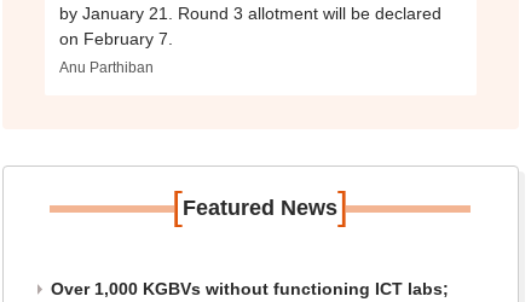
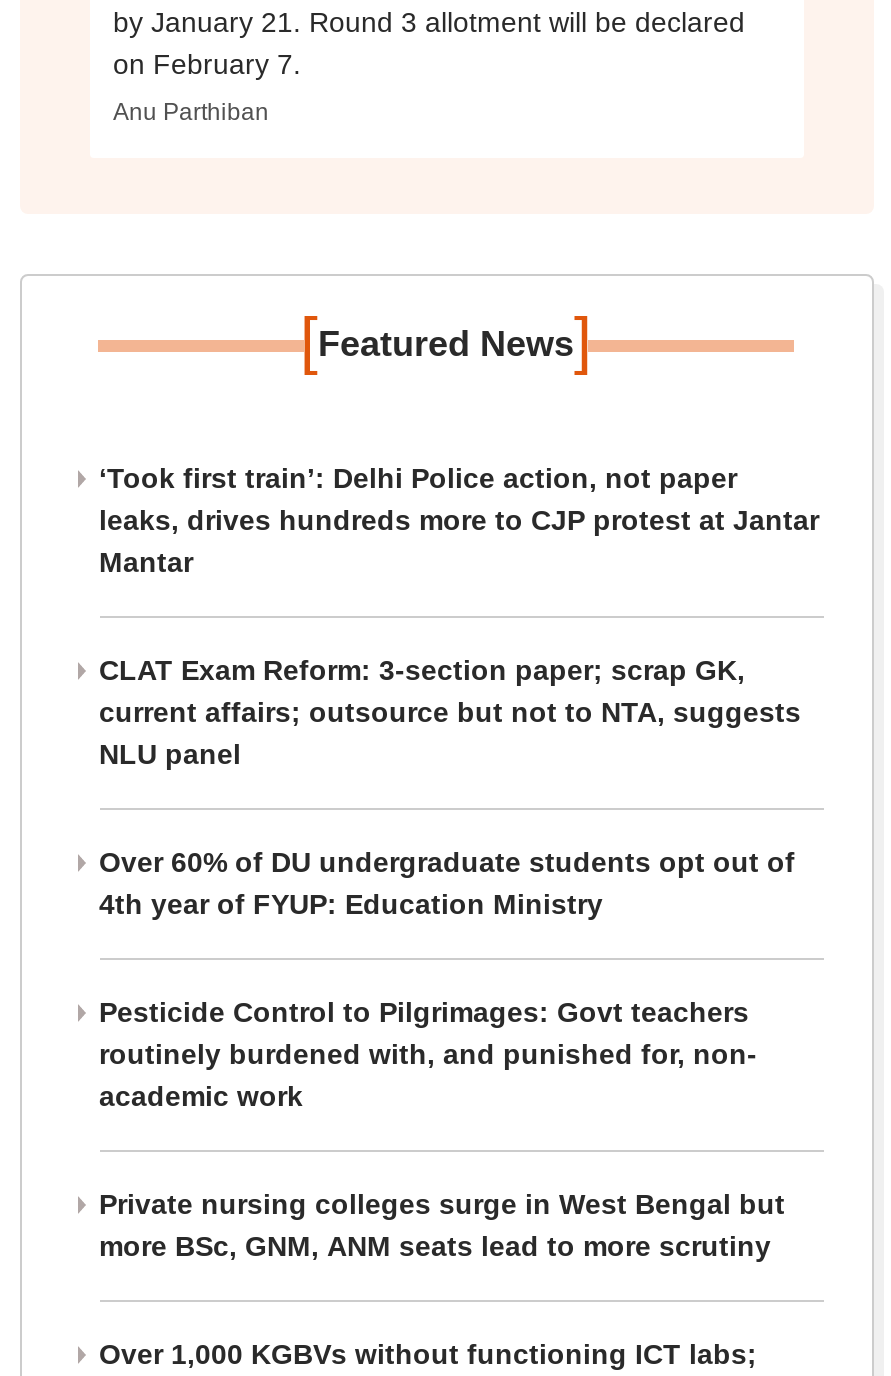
+ ‘Took first train’: Delhi Police action, not paper
+ leaks, drives hundreds more to CJP protest at Jantar
+ Mantar
+ CLAT Exam Reform: 3-section paper; scrap GK,
+ current affairs; outsource but not to NTA, suggests
+ NLU panel
+ Over 60% of DU undergraduate students opt out of
+ 4th year of FYUP: Education Ministry
+ Pesticide Control to Pilgrimages: Govt teachers
+ routinely burdened with, and punished for, non-
+ academic work
+ Private nursing colleges surge in West Bengal but
+ more BSc, GNM, ANM seats lead to more scrutiny
